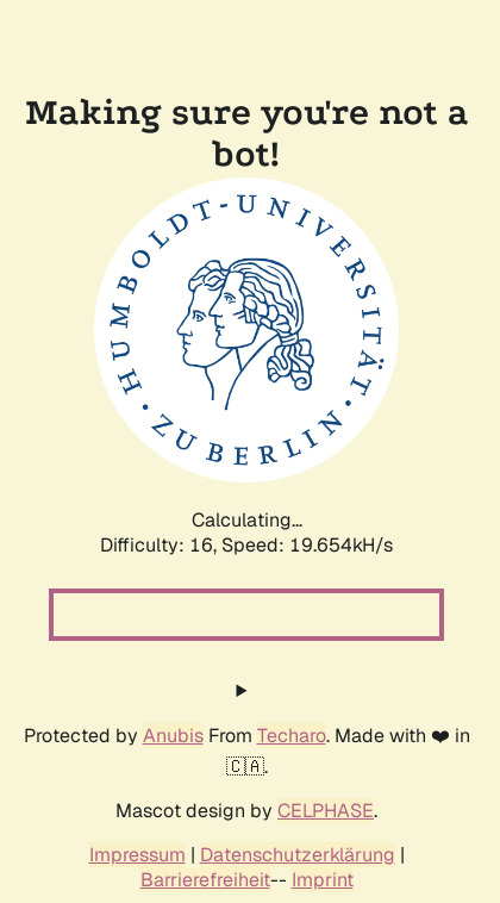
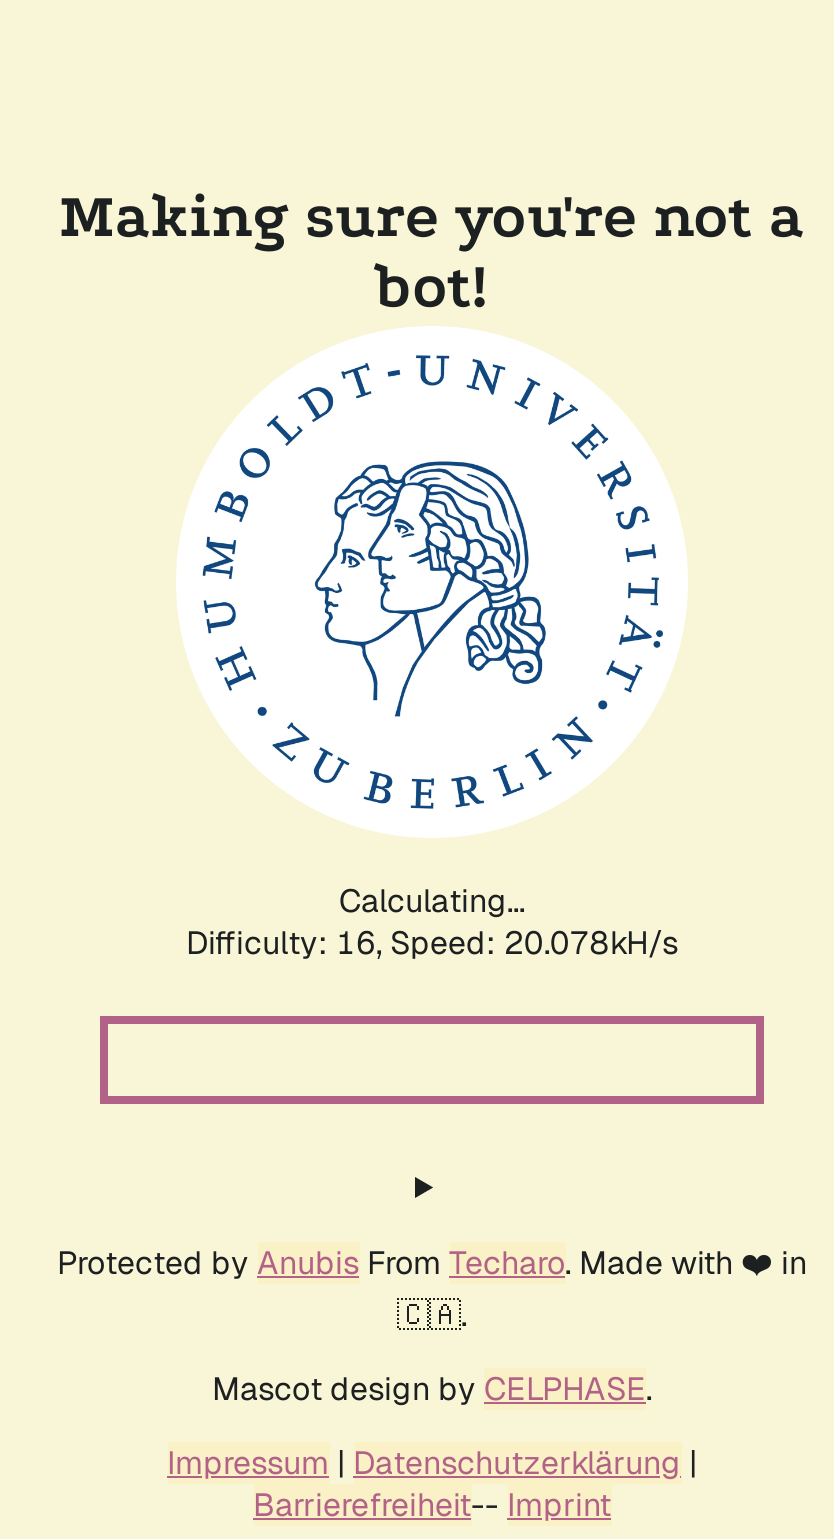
- Difficulty: 16, Speed: 19.654kH/s
+ Difficulty: 16, Speed: 20.078kH/s
